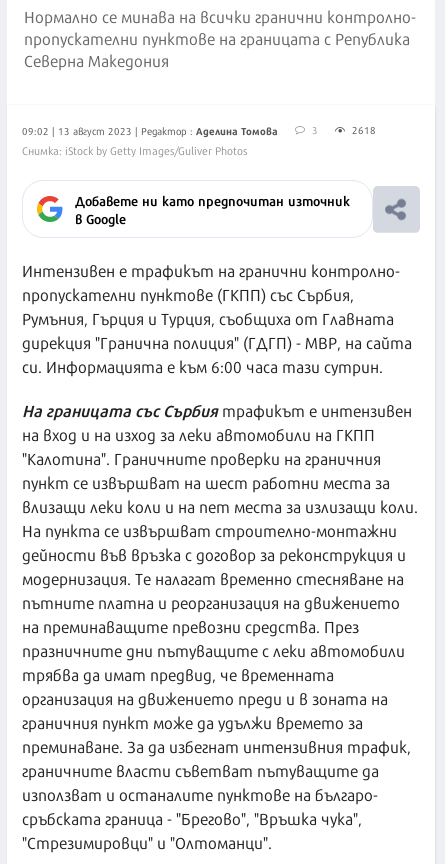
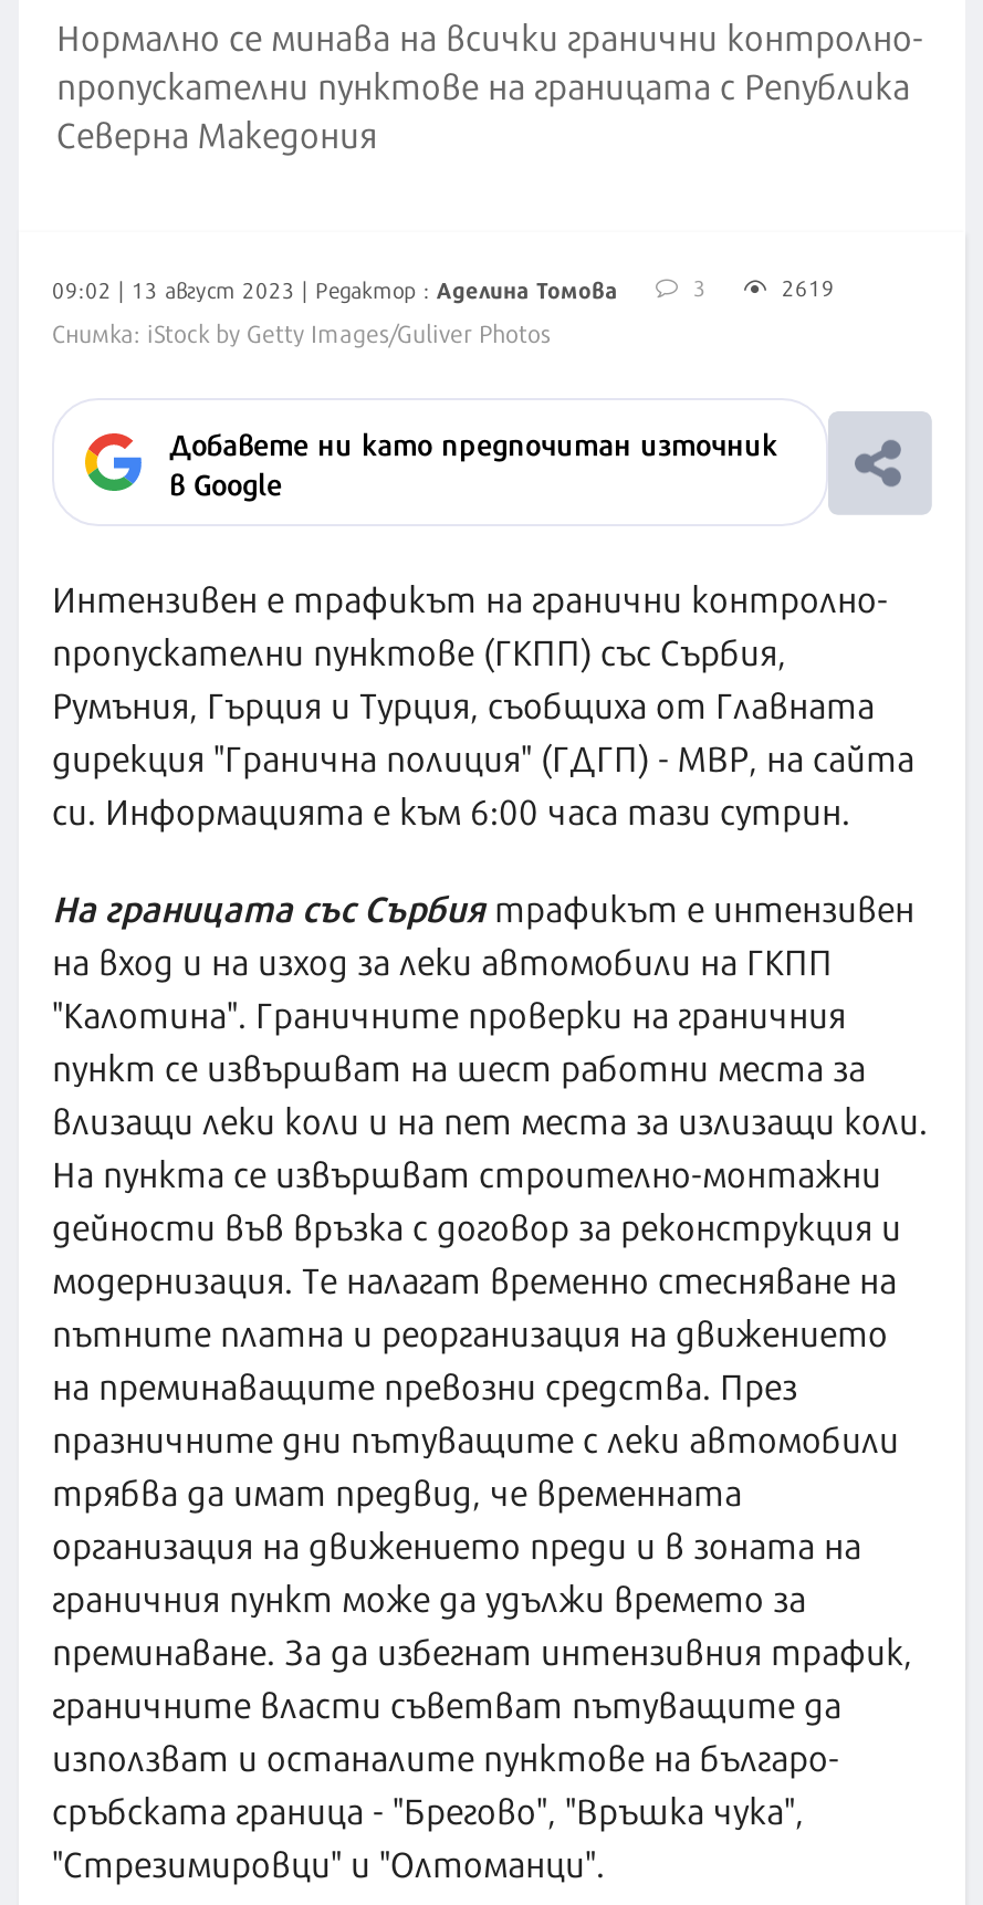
- 2618
+ 2619
